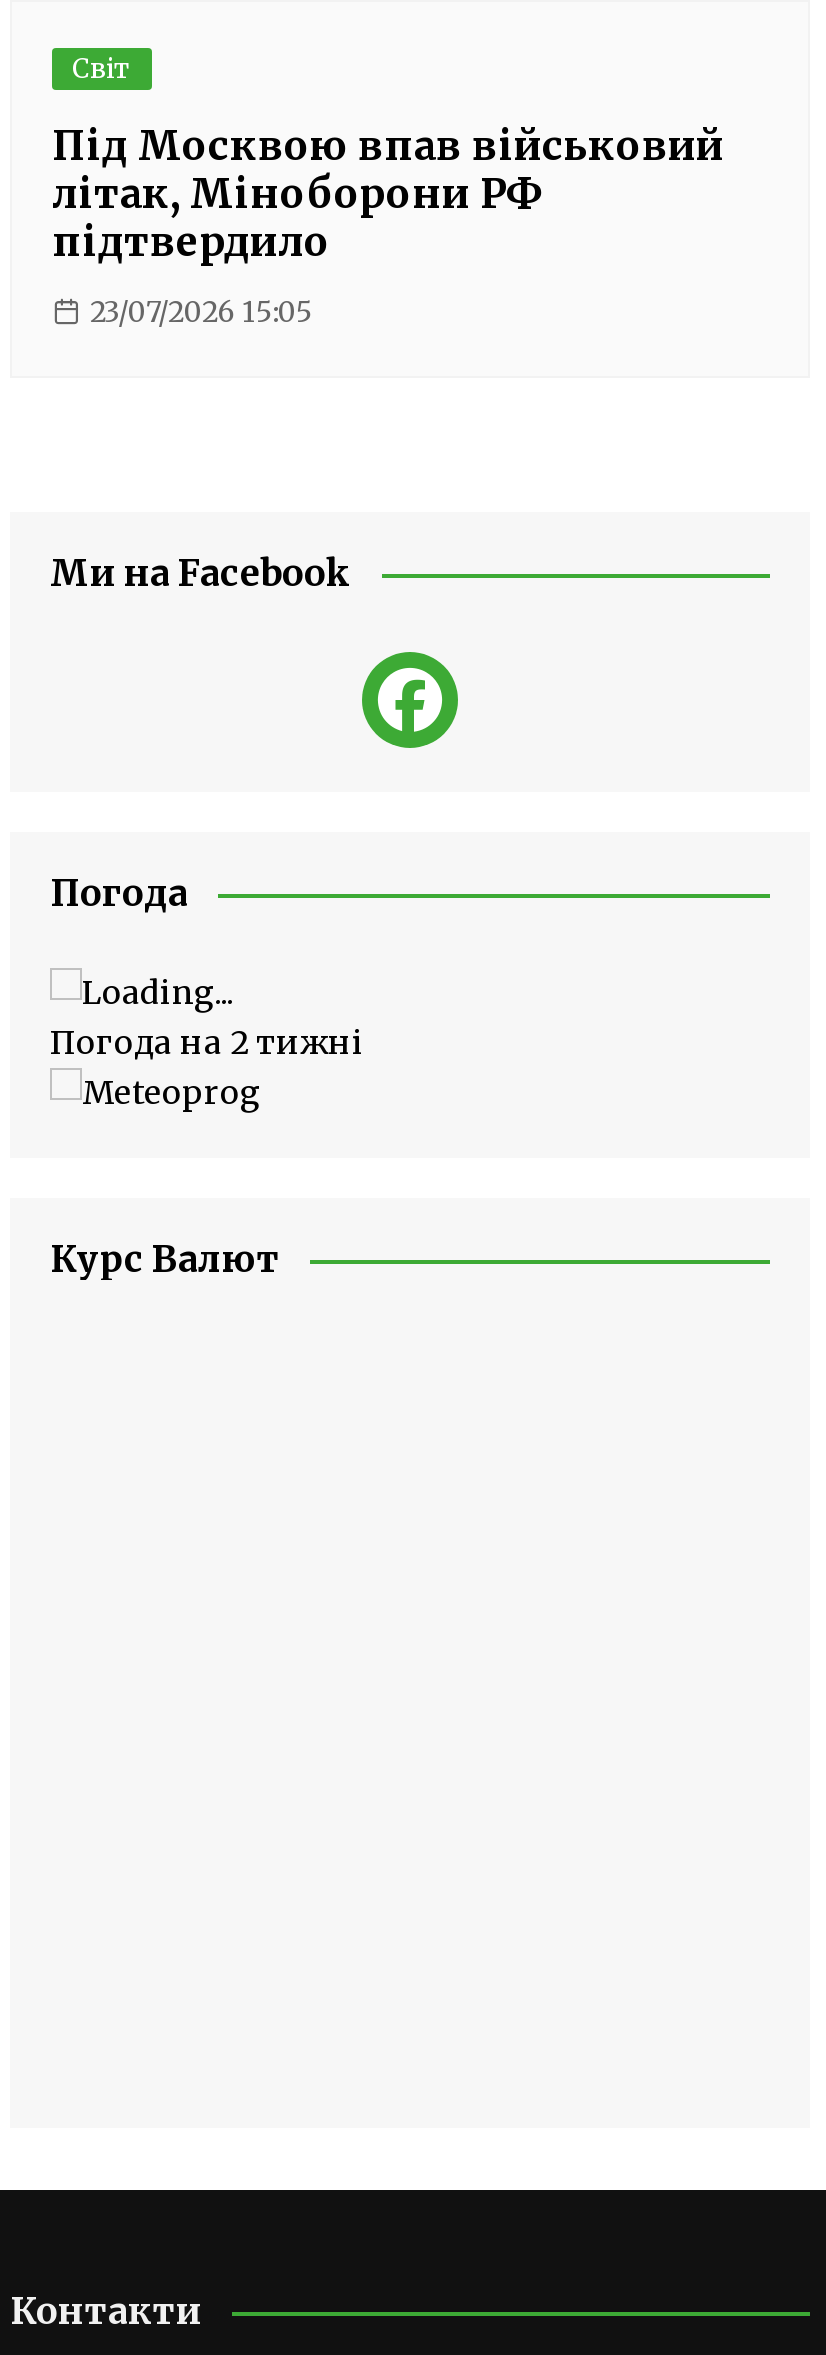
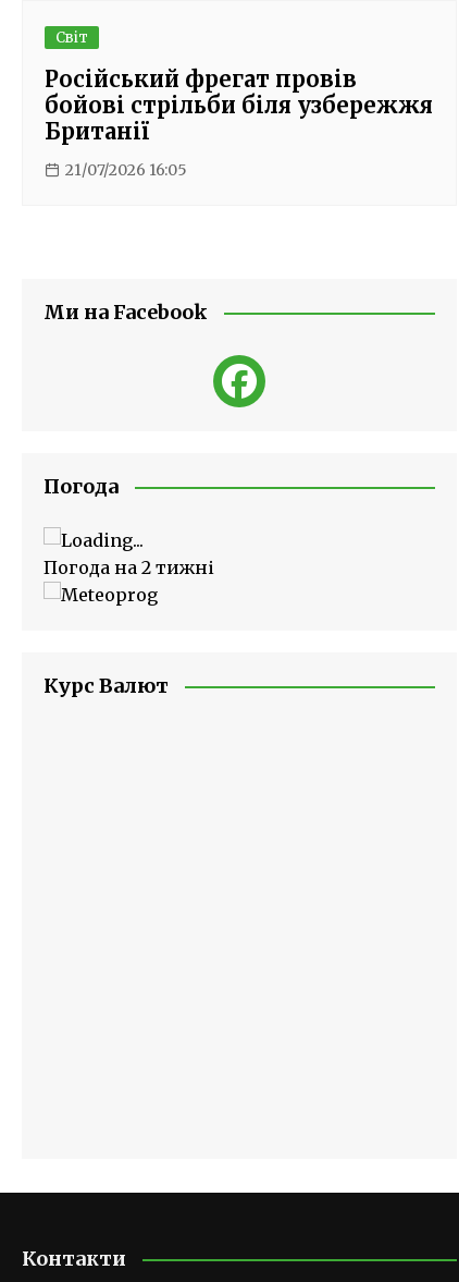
- Під Москвою впав військовий
- літак, Міноборони РФ
- підтвердило
+ Російський фрегат провів
+ бойові стрільби біля узбережжя
+ Британії

- 23/07/2026 15:05
+ 21/07/2026 16:05
